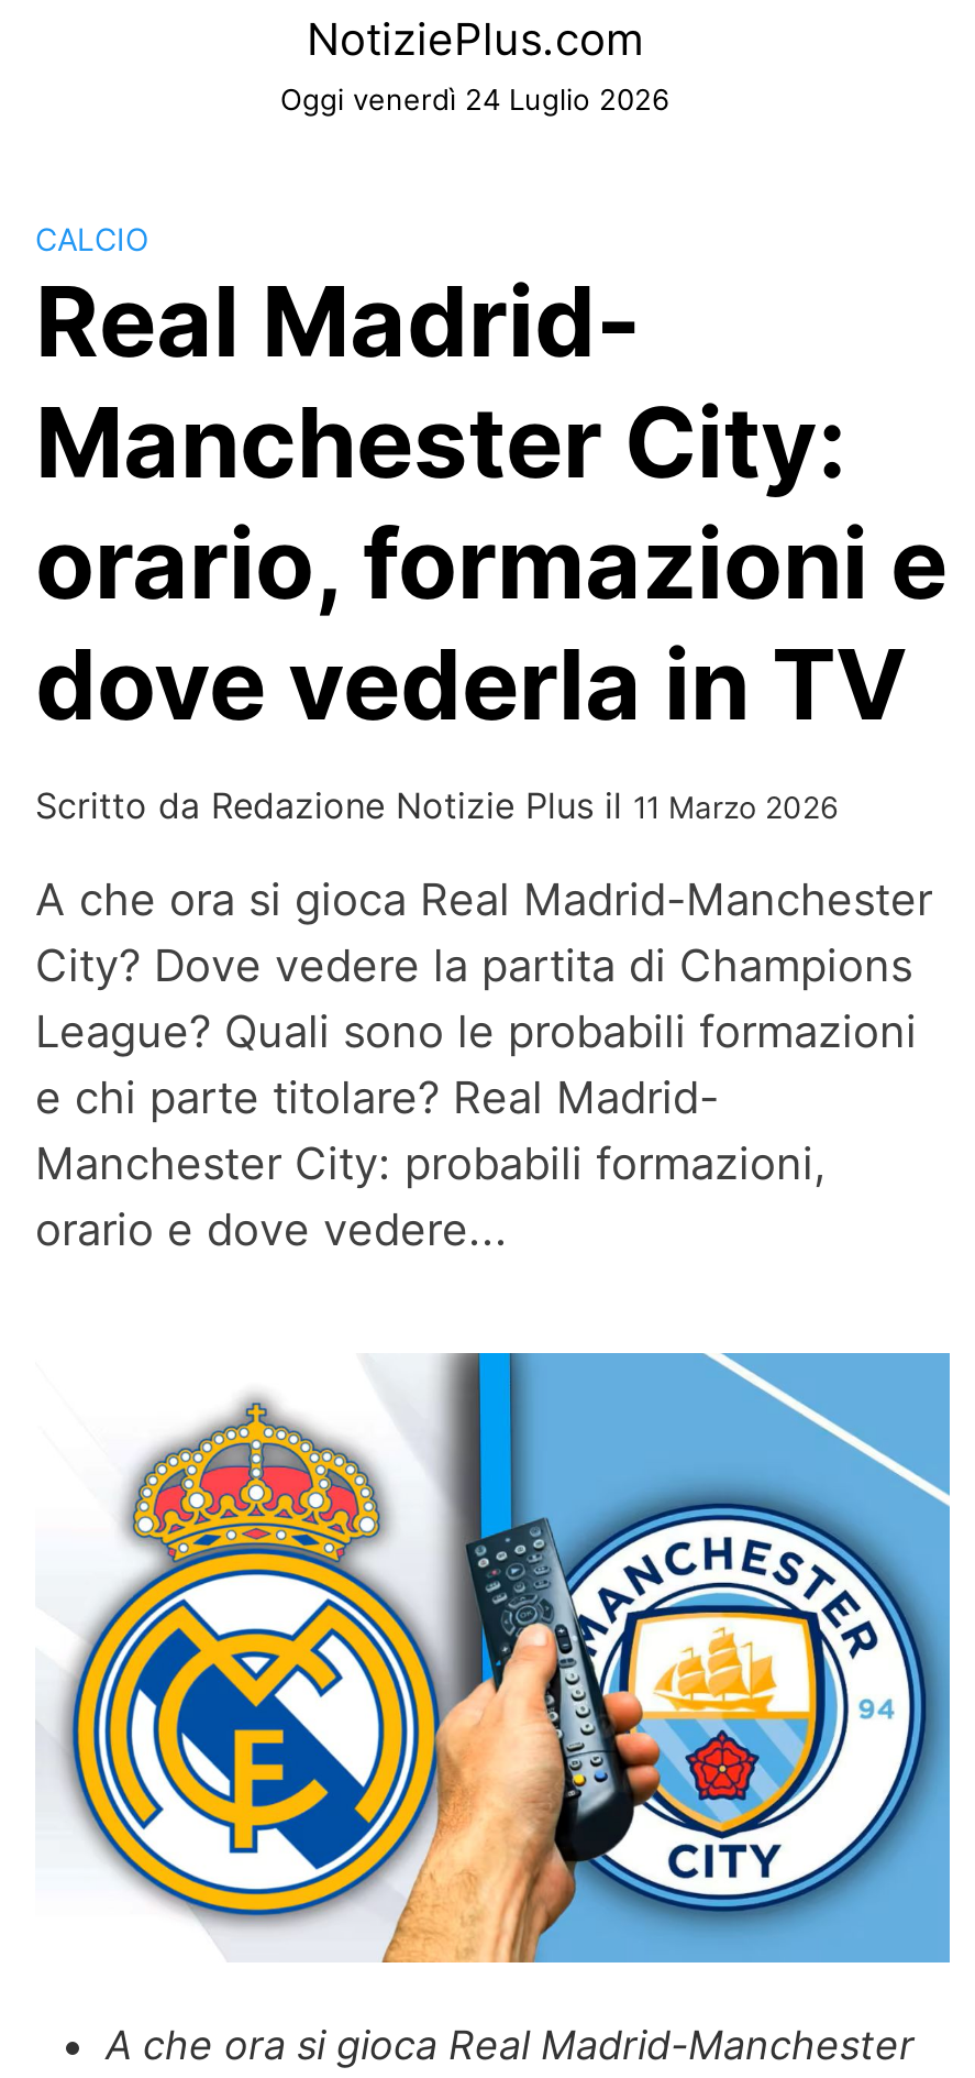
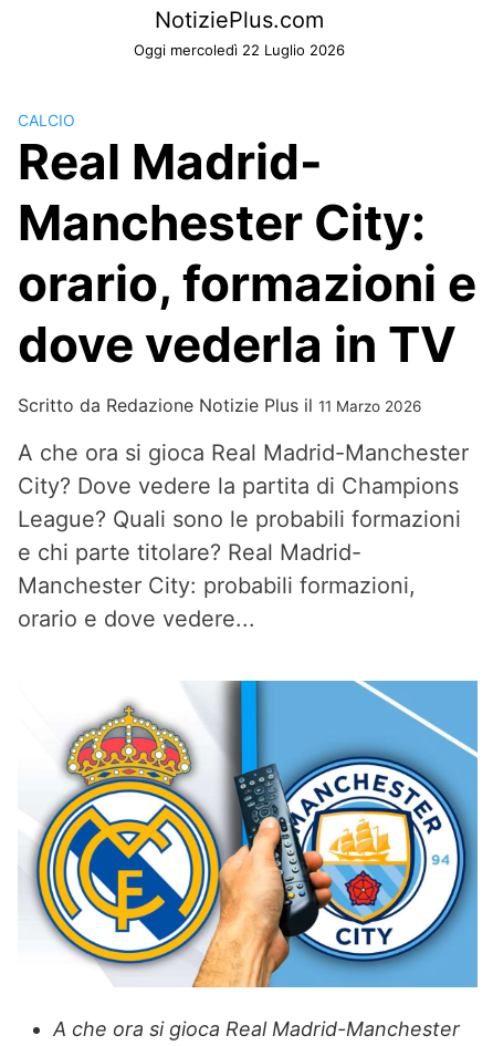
- Oggi venerdì 24 Luglio 2026
+ Oggi mercoledì 22 Luglio 2026
